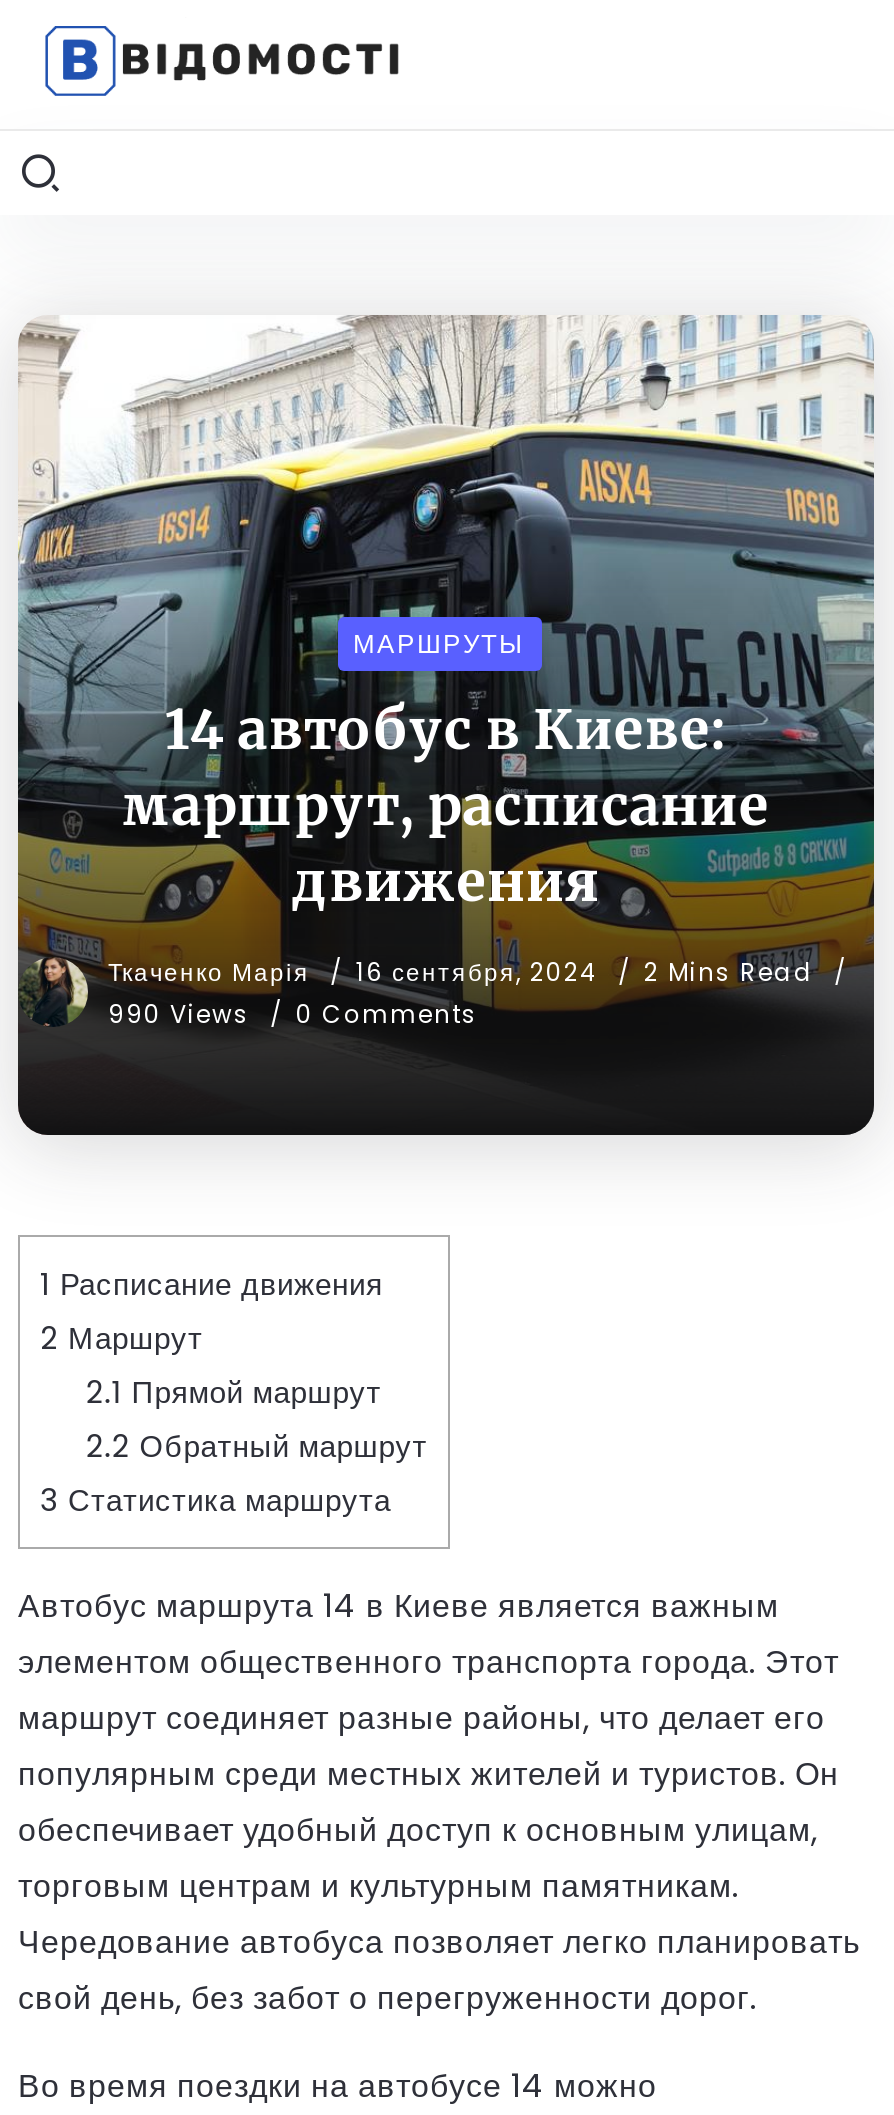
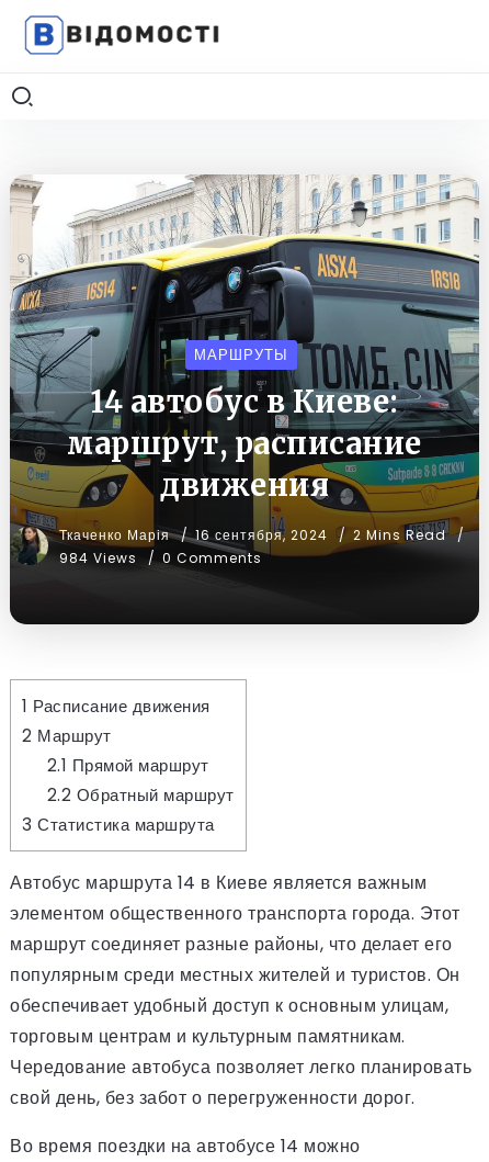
- 990 Views 0 Comments
+ 984 Views 0 Comments
